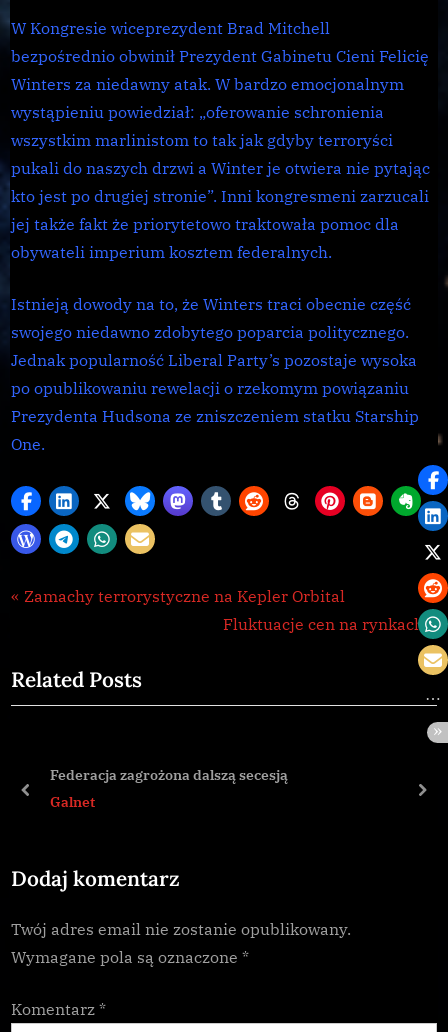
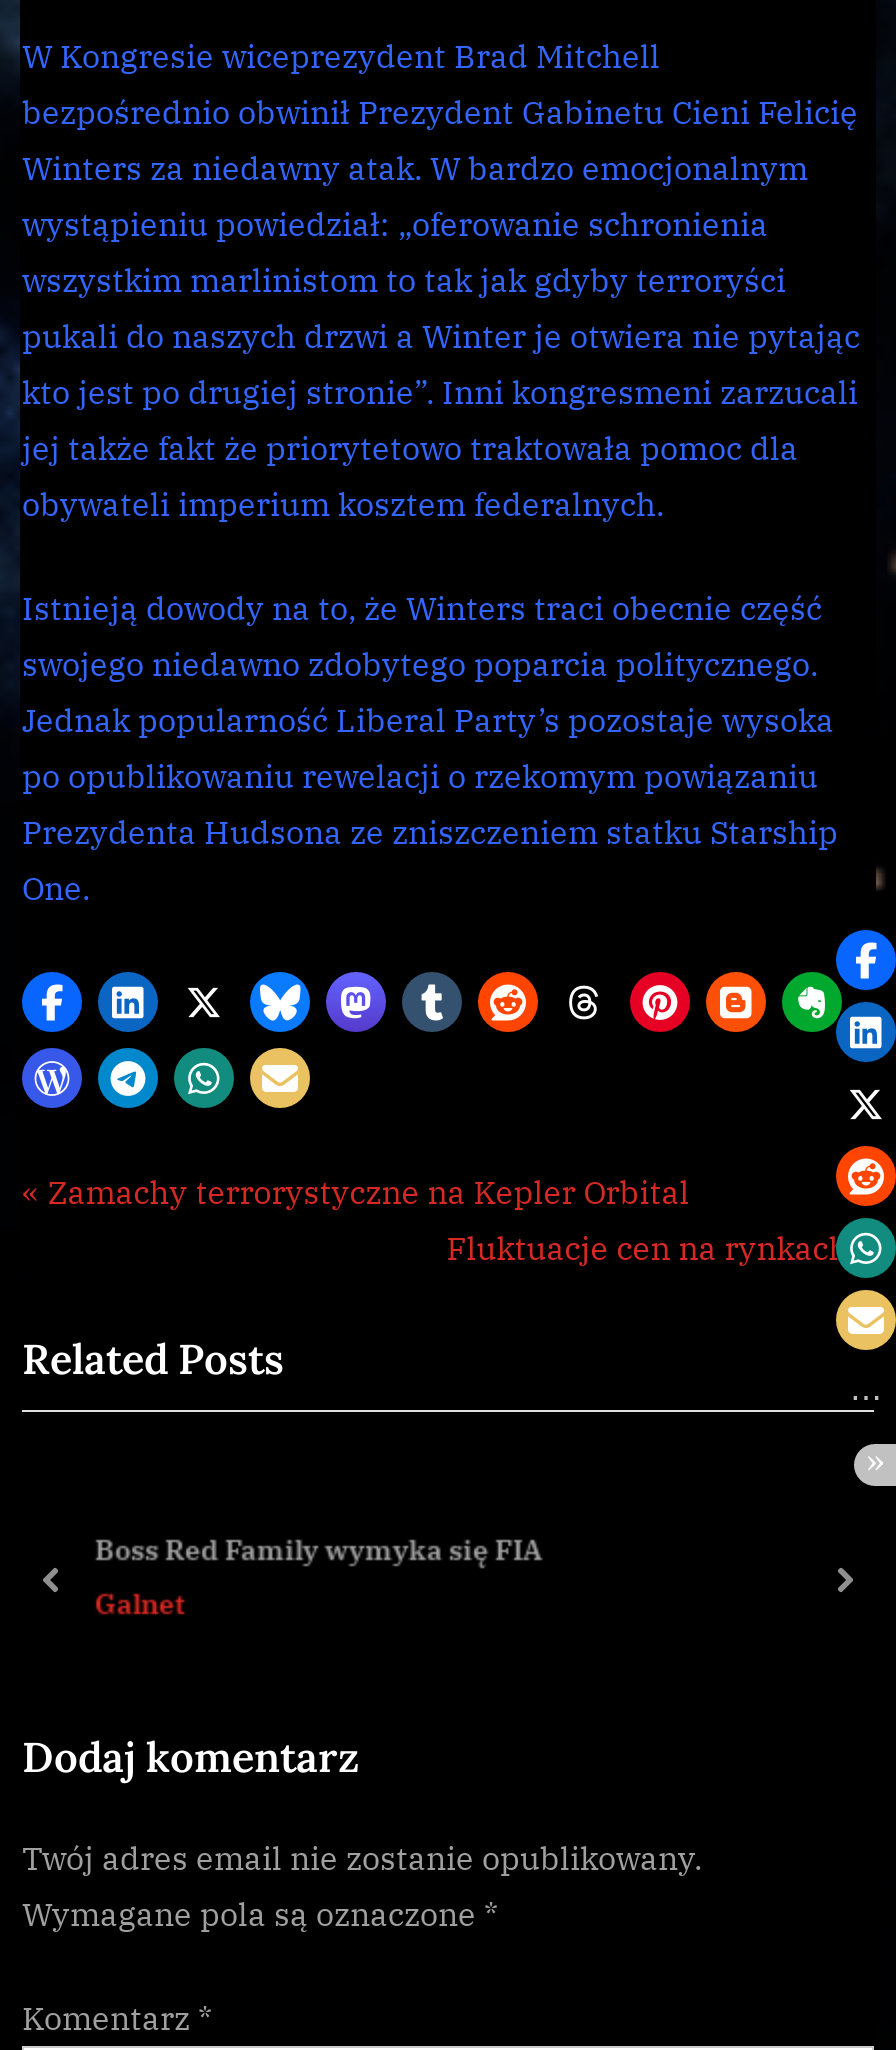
- Federacja zagrożona dalszą secesją
+ Boss Red Family wymyka się FIA
